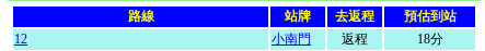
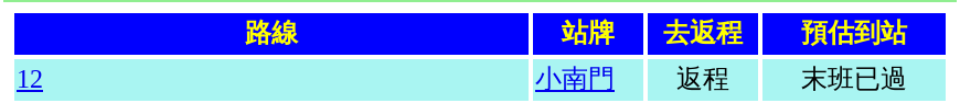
- 18分
+ 末班已過
